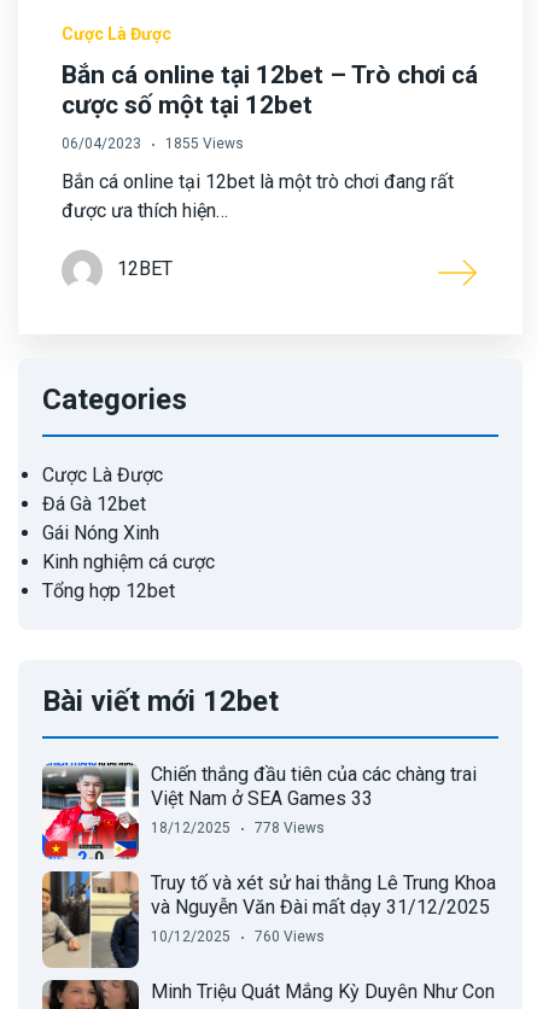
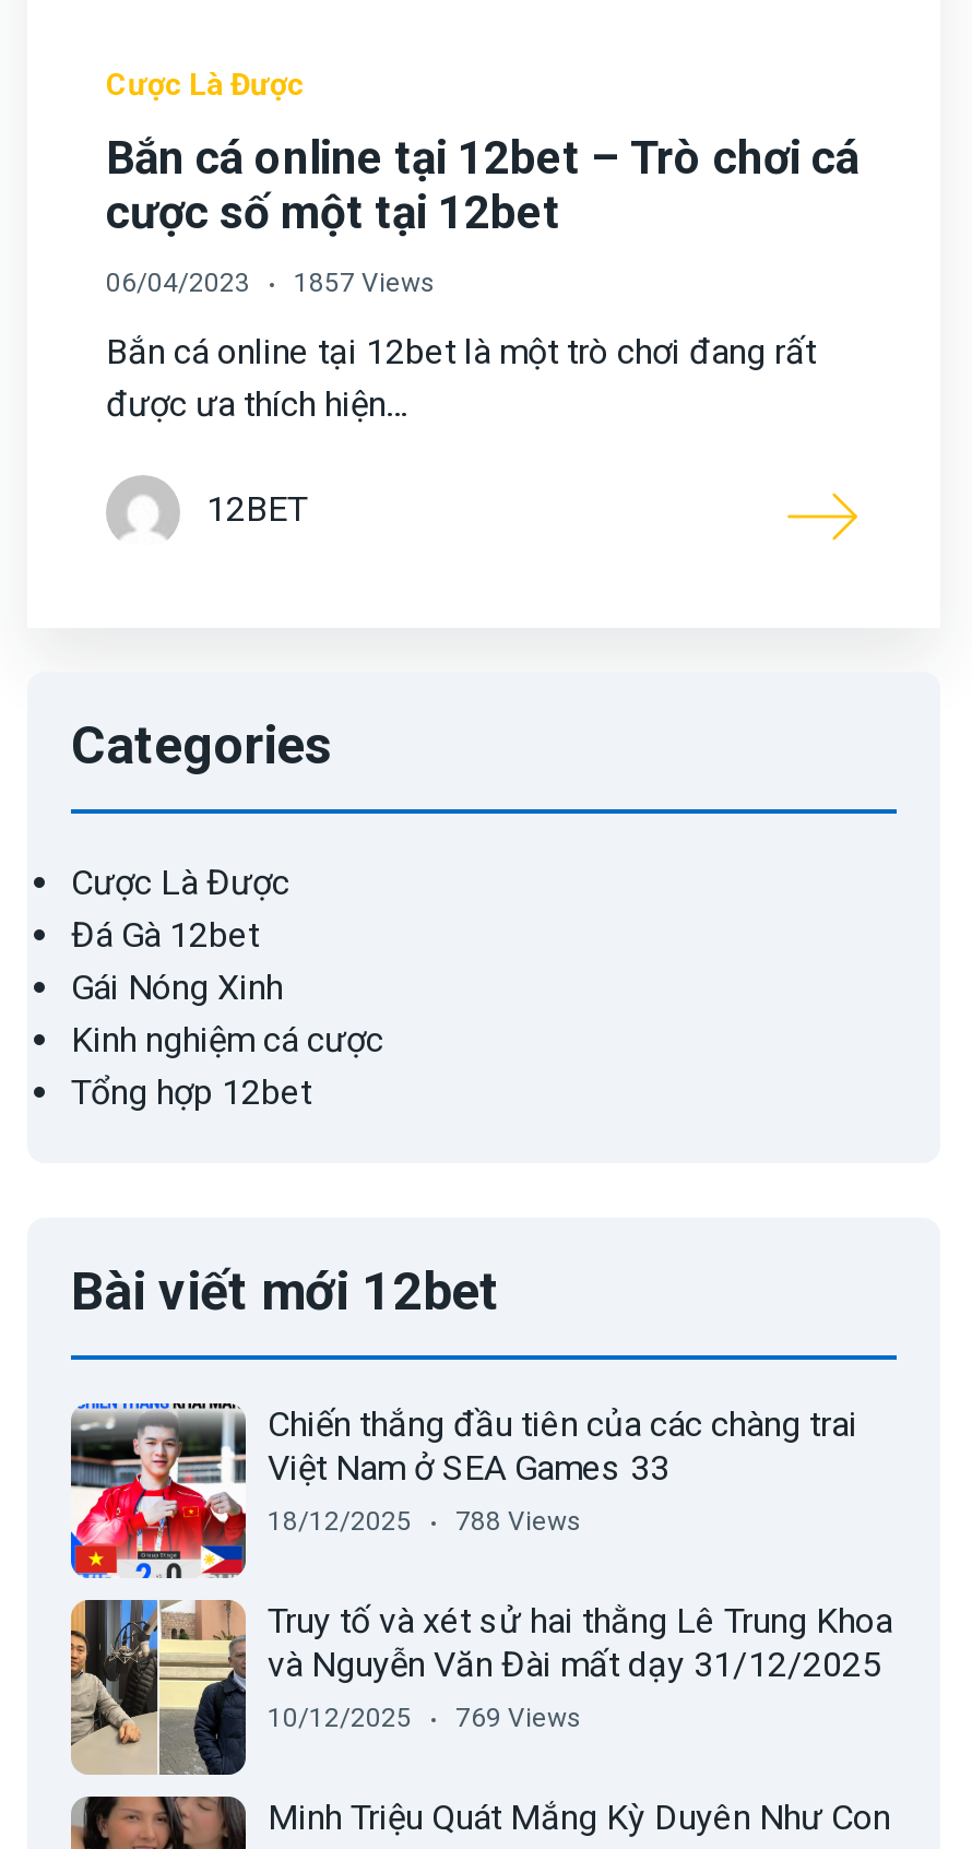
- 06/04/2023 1855 Views
+ 06/04/2023 1857 Views

- 18/12/2025 778 Views
+ 18/12/2025 788 Views

- 10/12/2025 760 Views
+ 10/12/2025 769 Views
